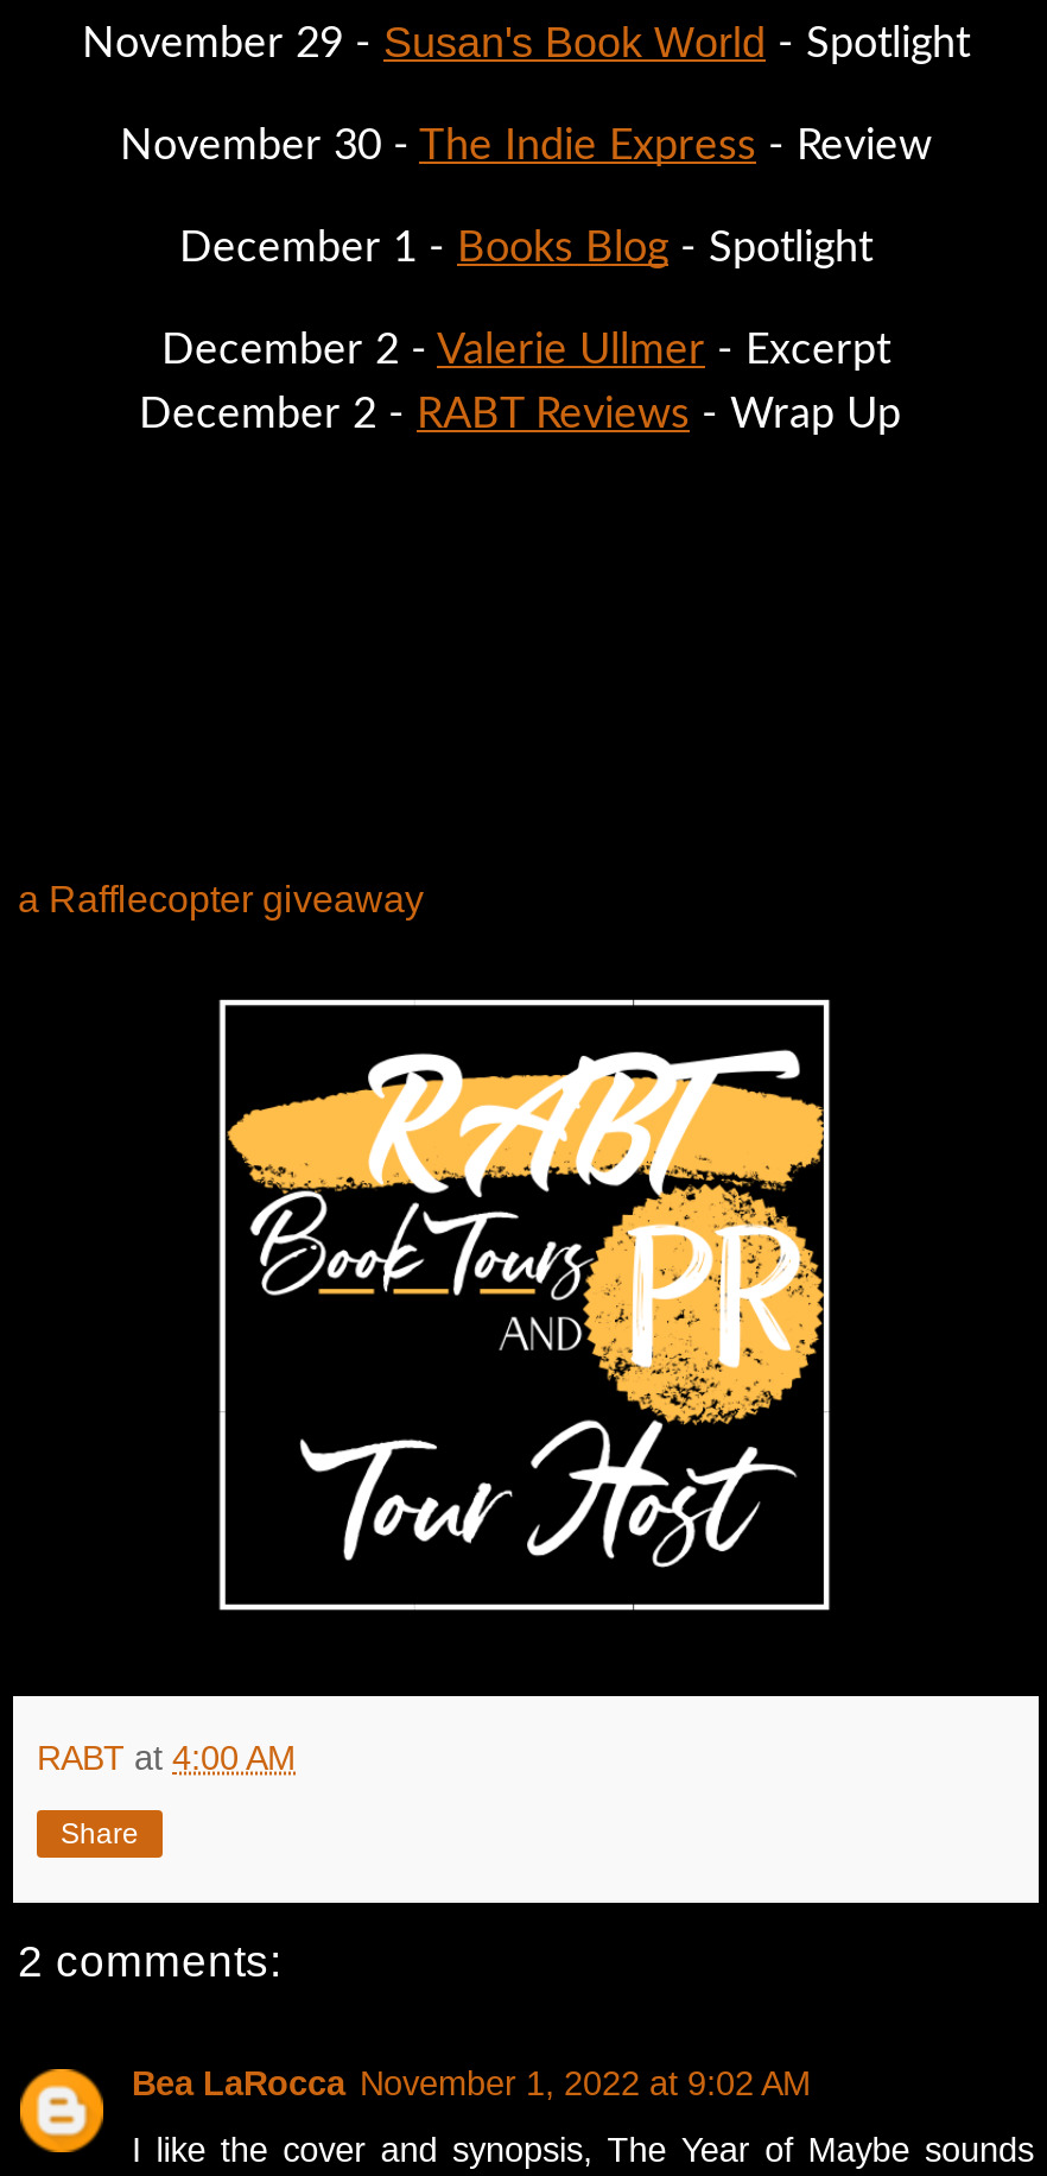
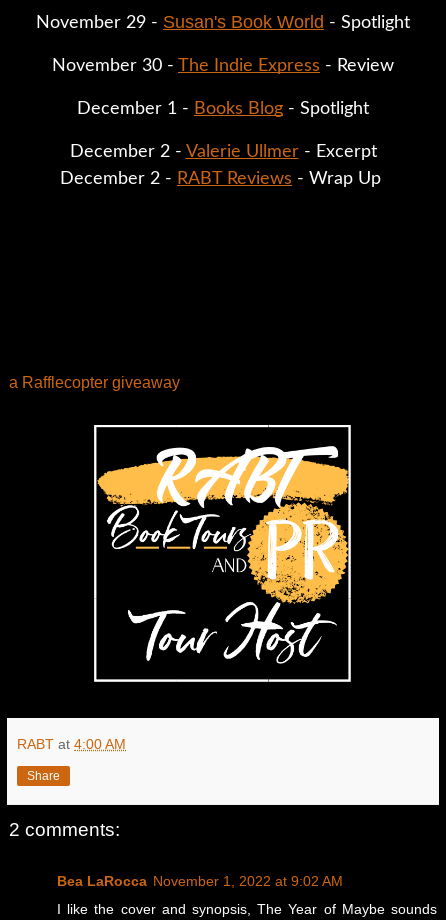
- [image]
